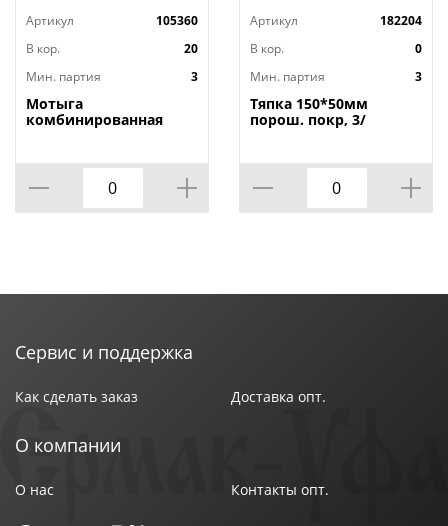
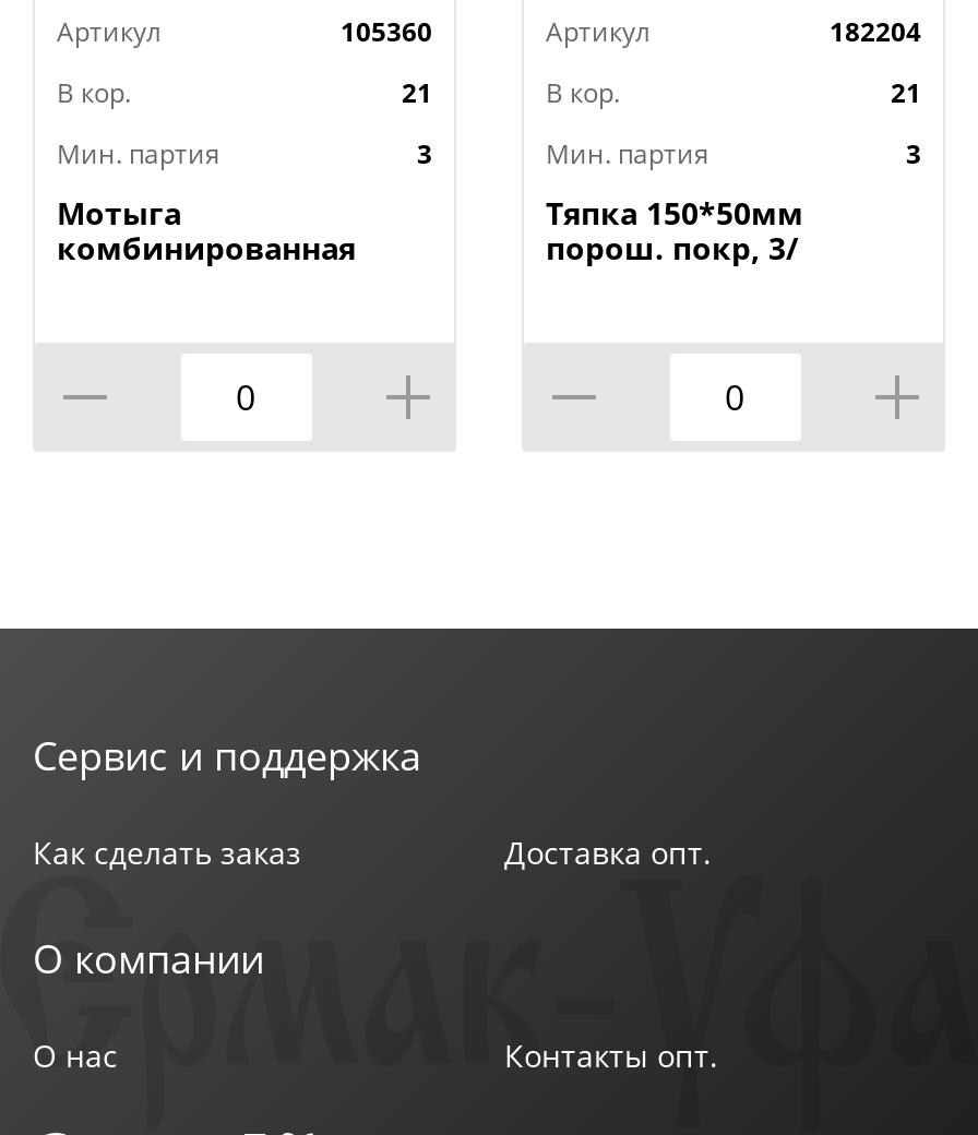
- 20
+ 21

- 0
+ 21
